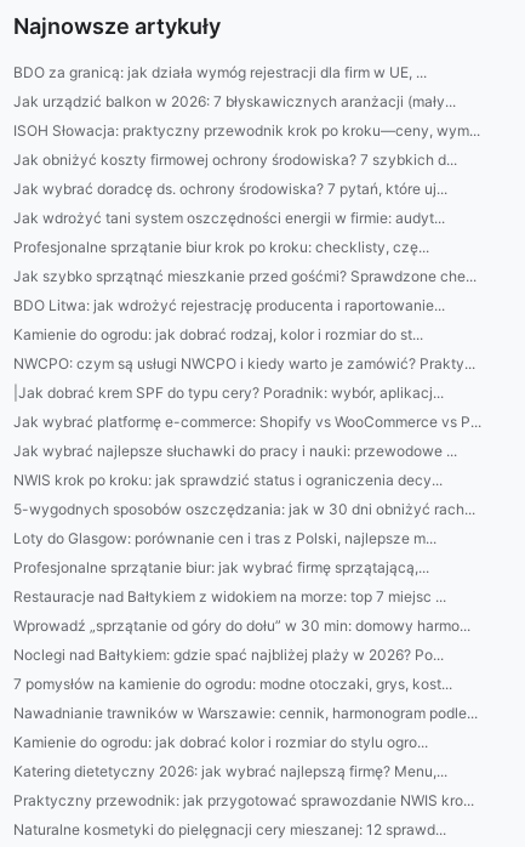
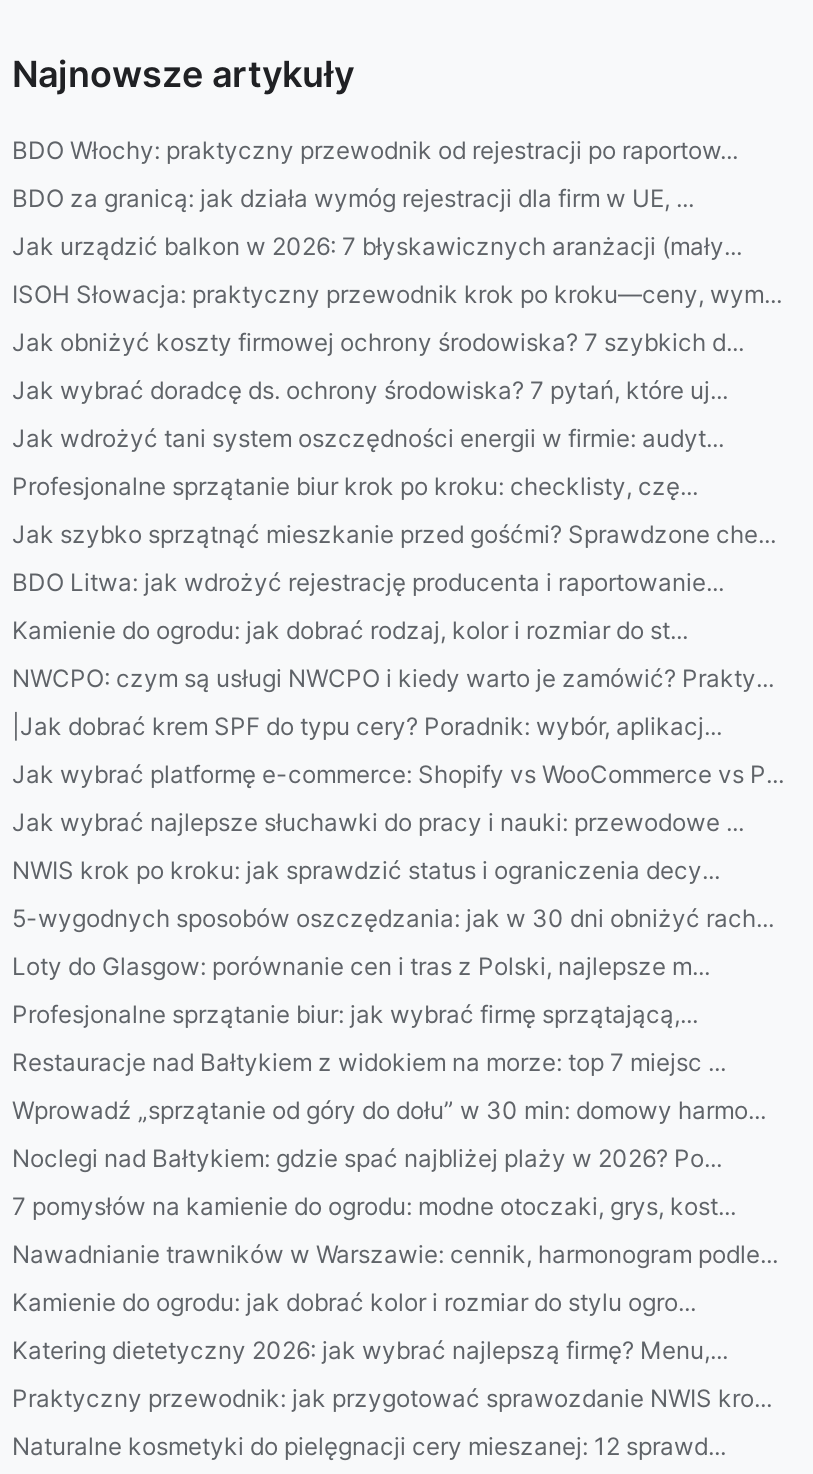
+ BDO Włochy: praktyczny przewodnik od rejestracji po raportow...
